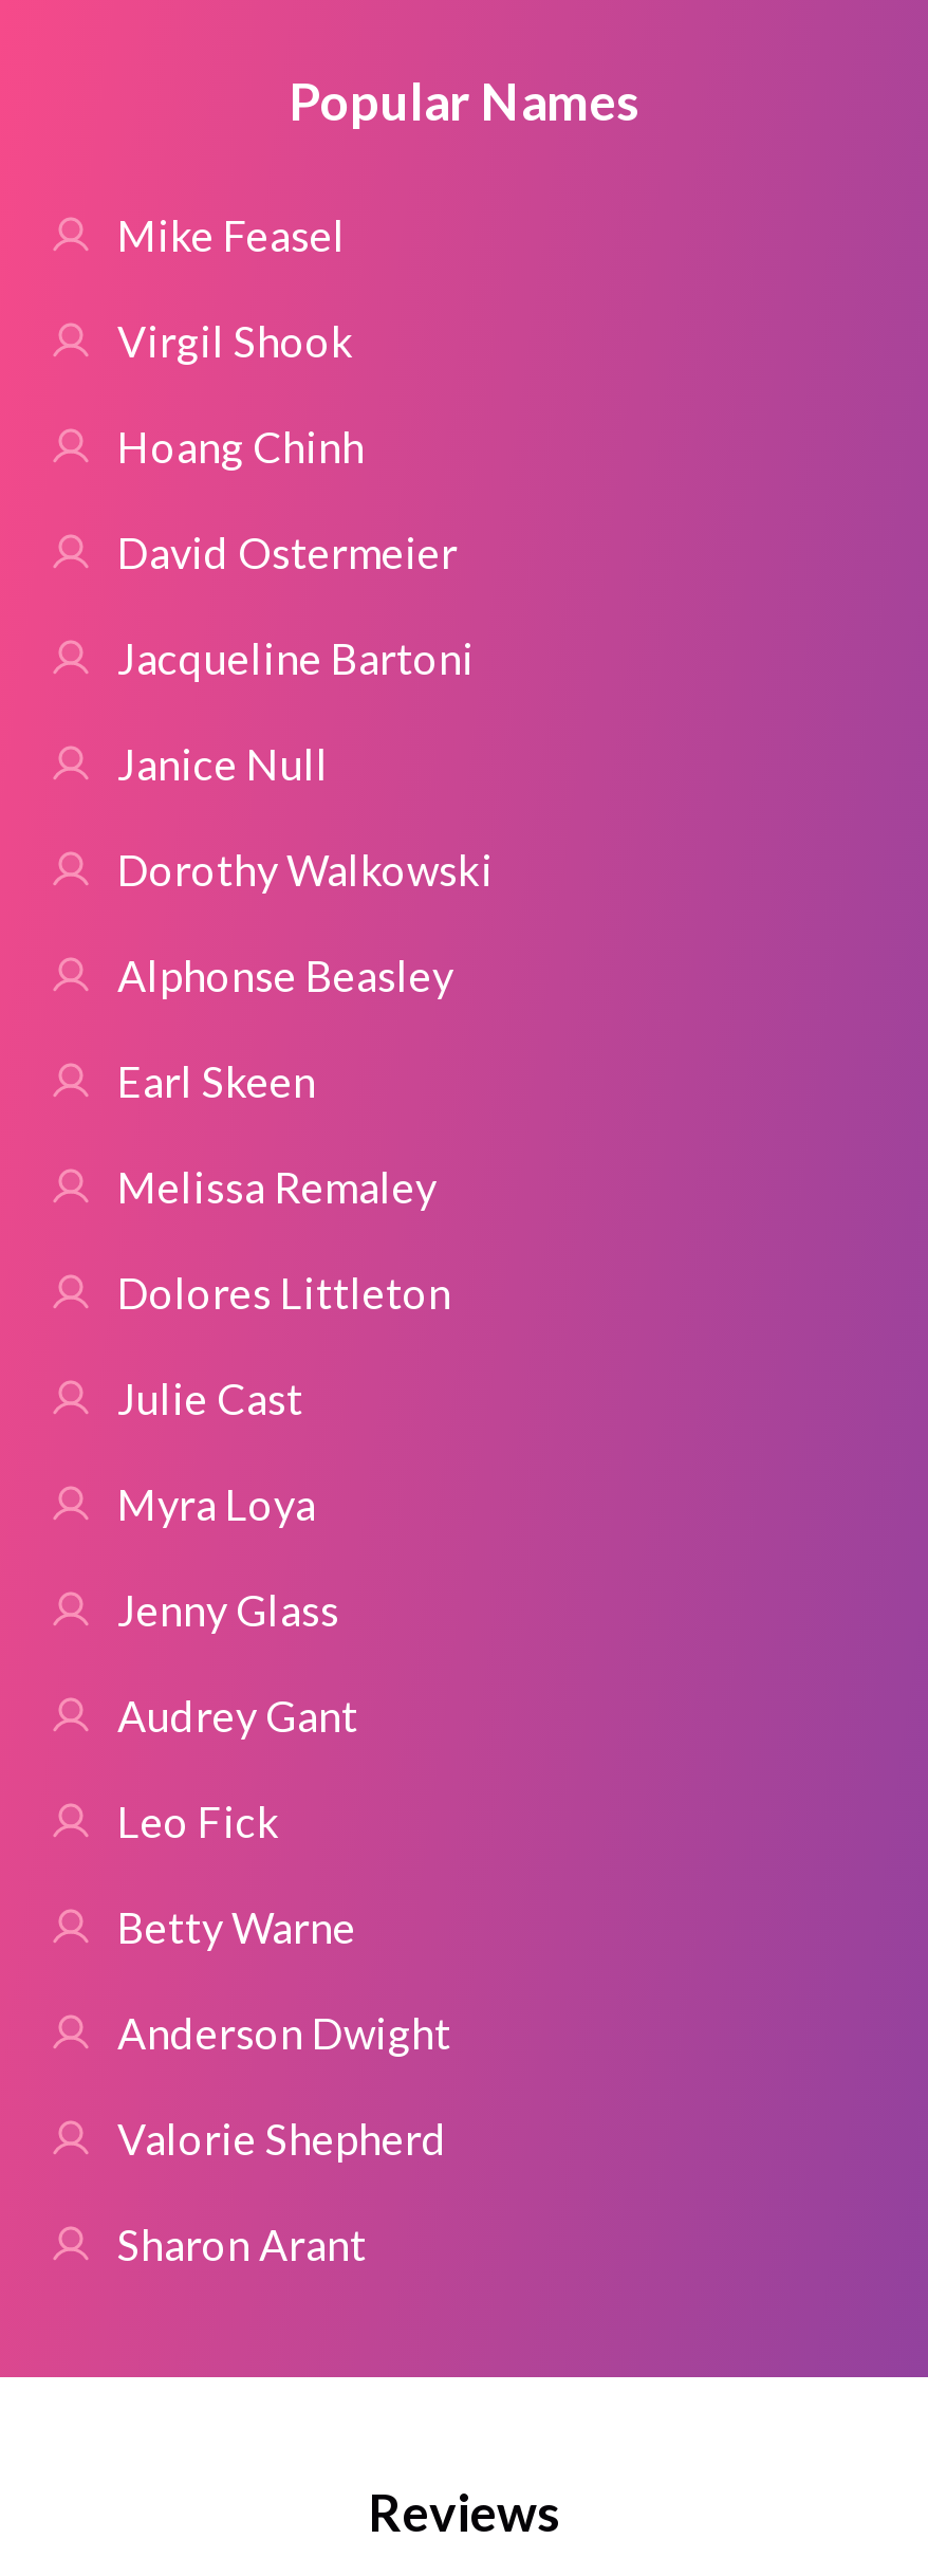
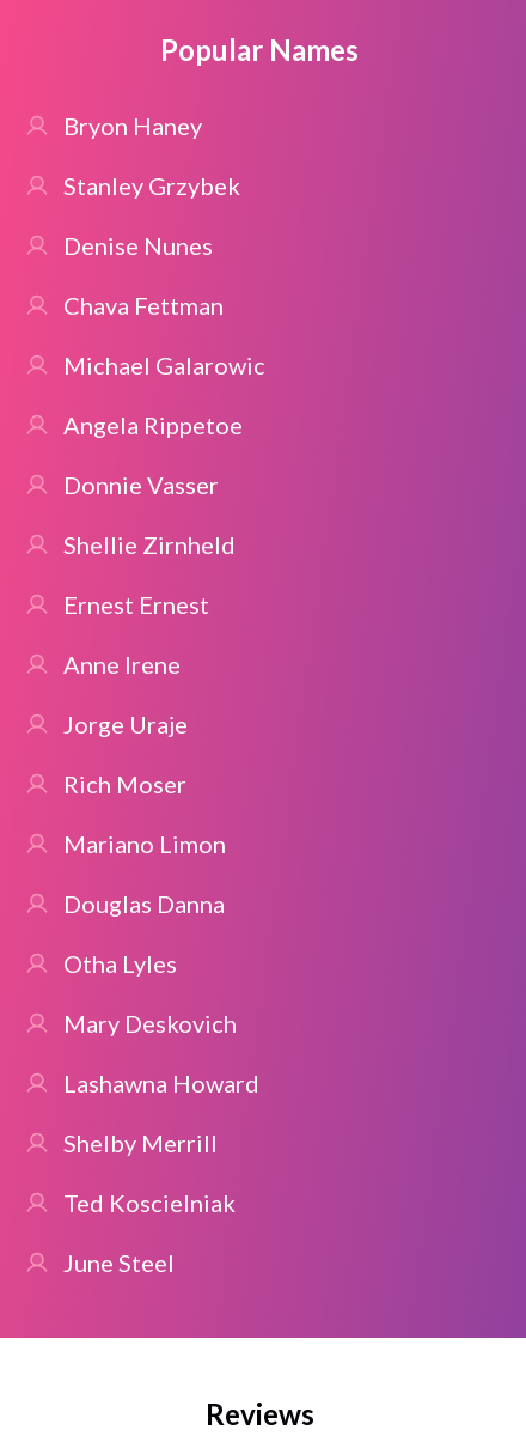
- Mike Feasel
+ Bryon Haney

- Virgil Shook
+ Stanley Grzybek

- Hoang Chinh
+ Denise Nunes

- David Ostermeier
+ Chava Fettman

- Jacqueline Bartoni
+ Michael Galarowic

- Janice Null
+ Angela Rippetoe

- Dorothy Walkowski
+ Donnie Vasser

- Alphonse Beasley
+ Shellie Zirnheld

- Earl Skeen
+ Ernest Ernest

- Melissa Remaley
+ Anne Irene

- Dolores Littleton
+ Jorge Uraje

- Julie Cast
+ Rich Moser

- Myra Loya
+ Mariano Limon

- Jenny Glass
+ Douglas Danna

- Audrey Gant
+ Otha Lyles

- Leo Fick
+ Mary Deskovich

- Betty Warne
+ Lashawna Howard

- Anderson Dwight
+ Shelby Merrill

- Valorie Shepherd
+ Ted Koscielniak

- Sharon Arant
+ June Steel
